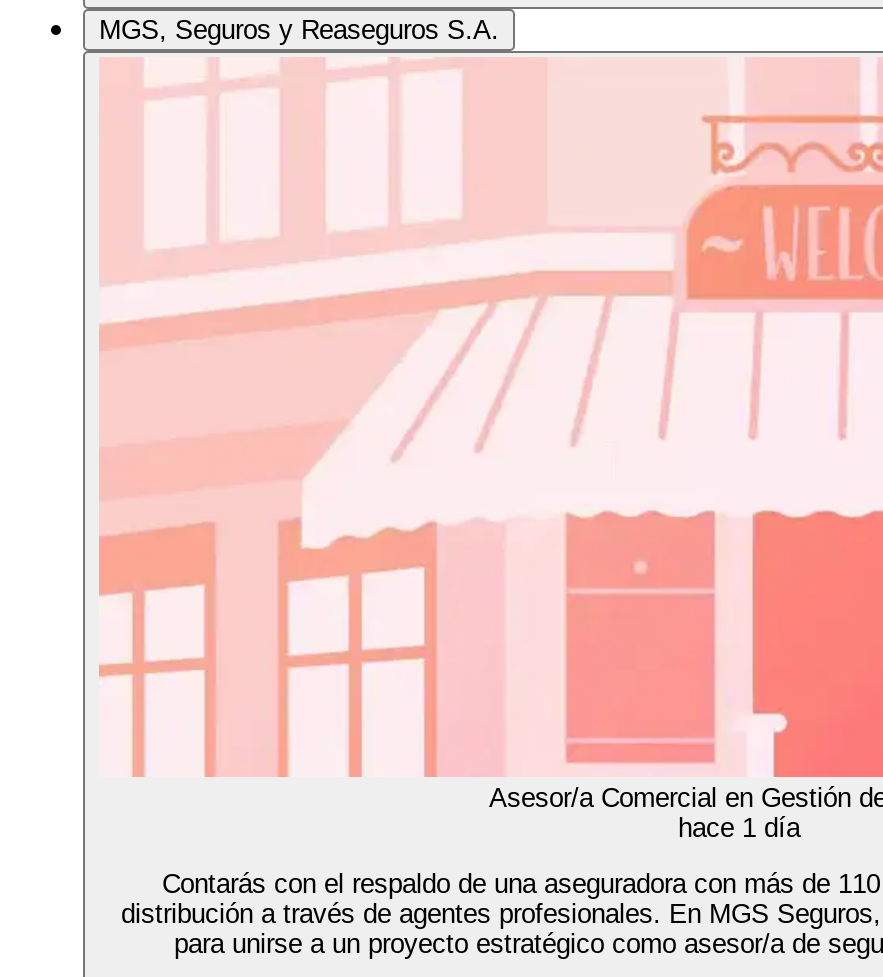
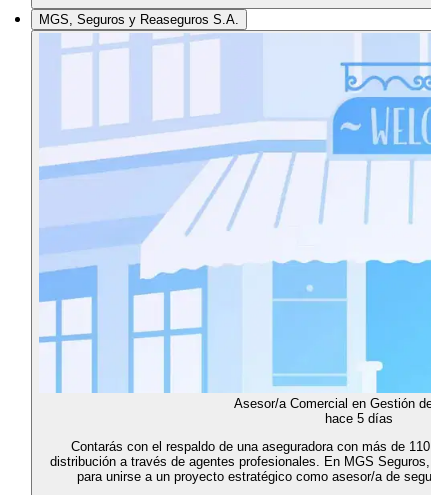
- [image]
- hace 1 día
+ [image]
+ hace 5 días
